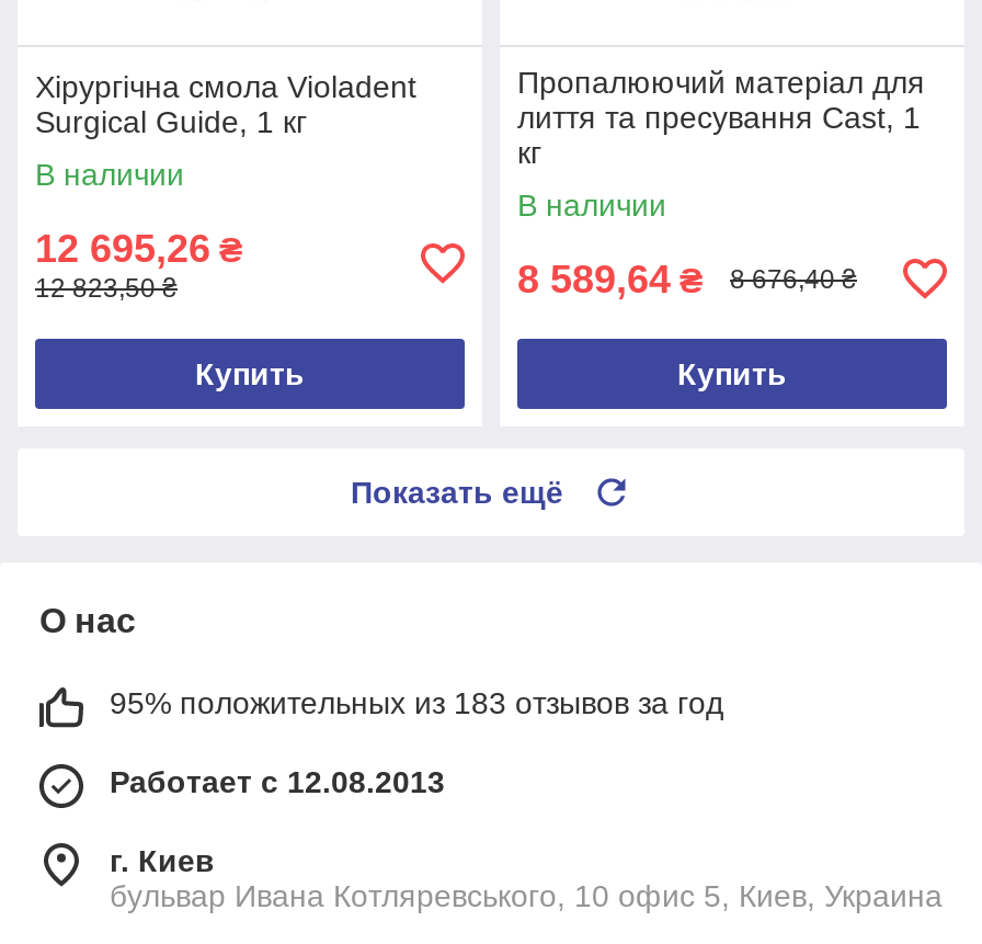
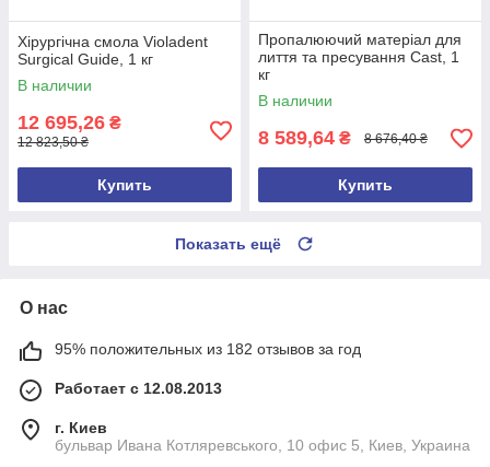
- 95% положительных из 183 отзывов за год
+ 95% положительных из 182 отзывов за год
